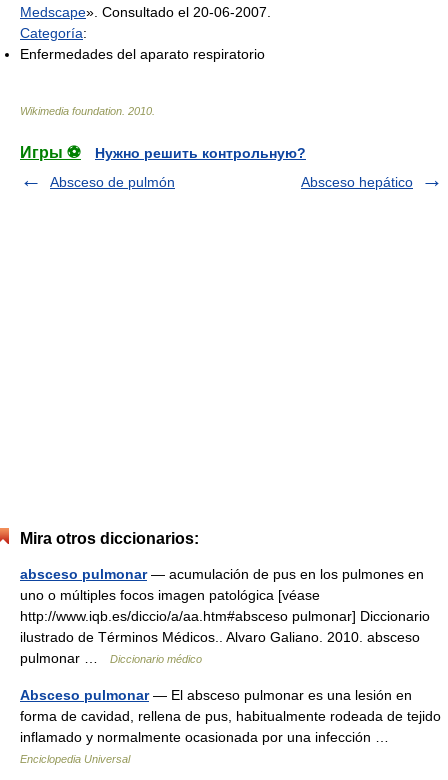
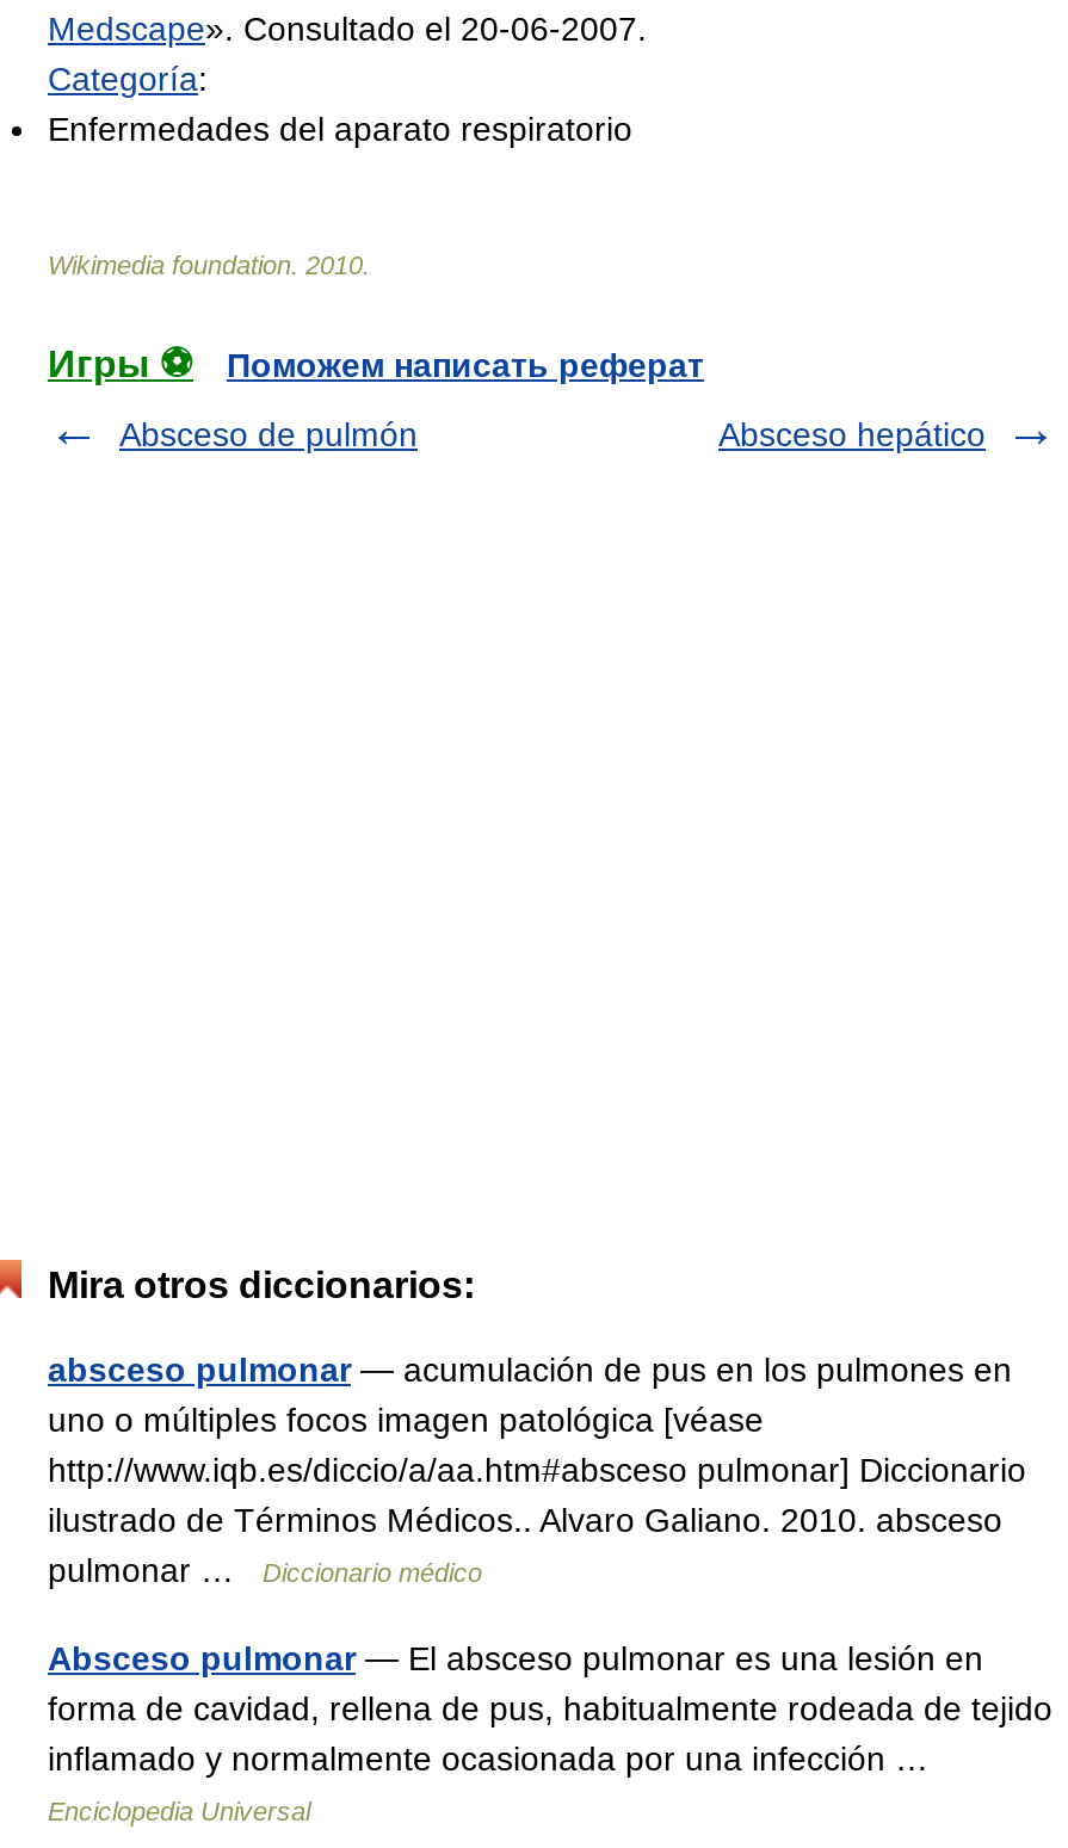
- Нужно решить контрольную?
+ Поможем написать реферат
